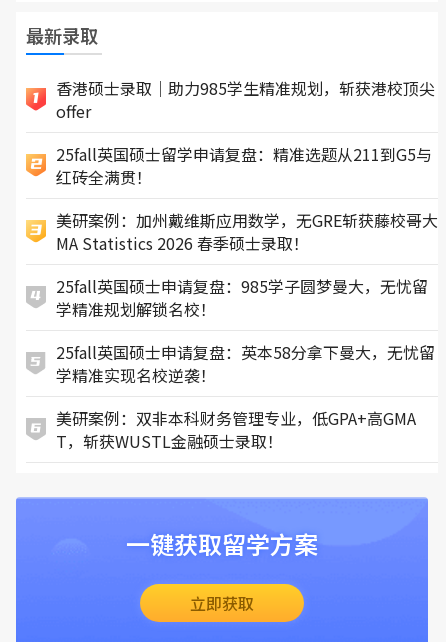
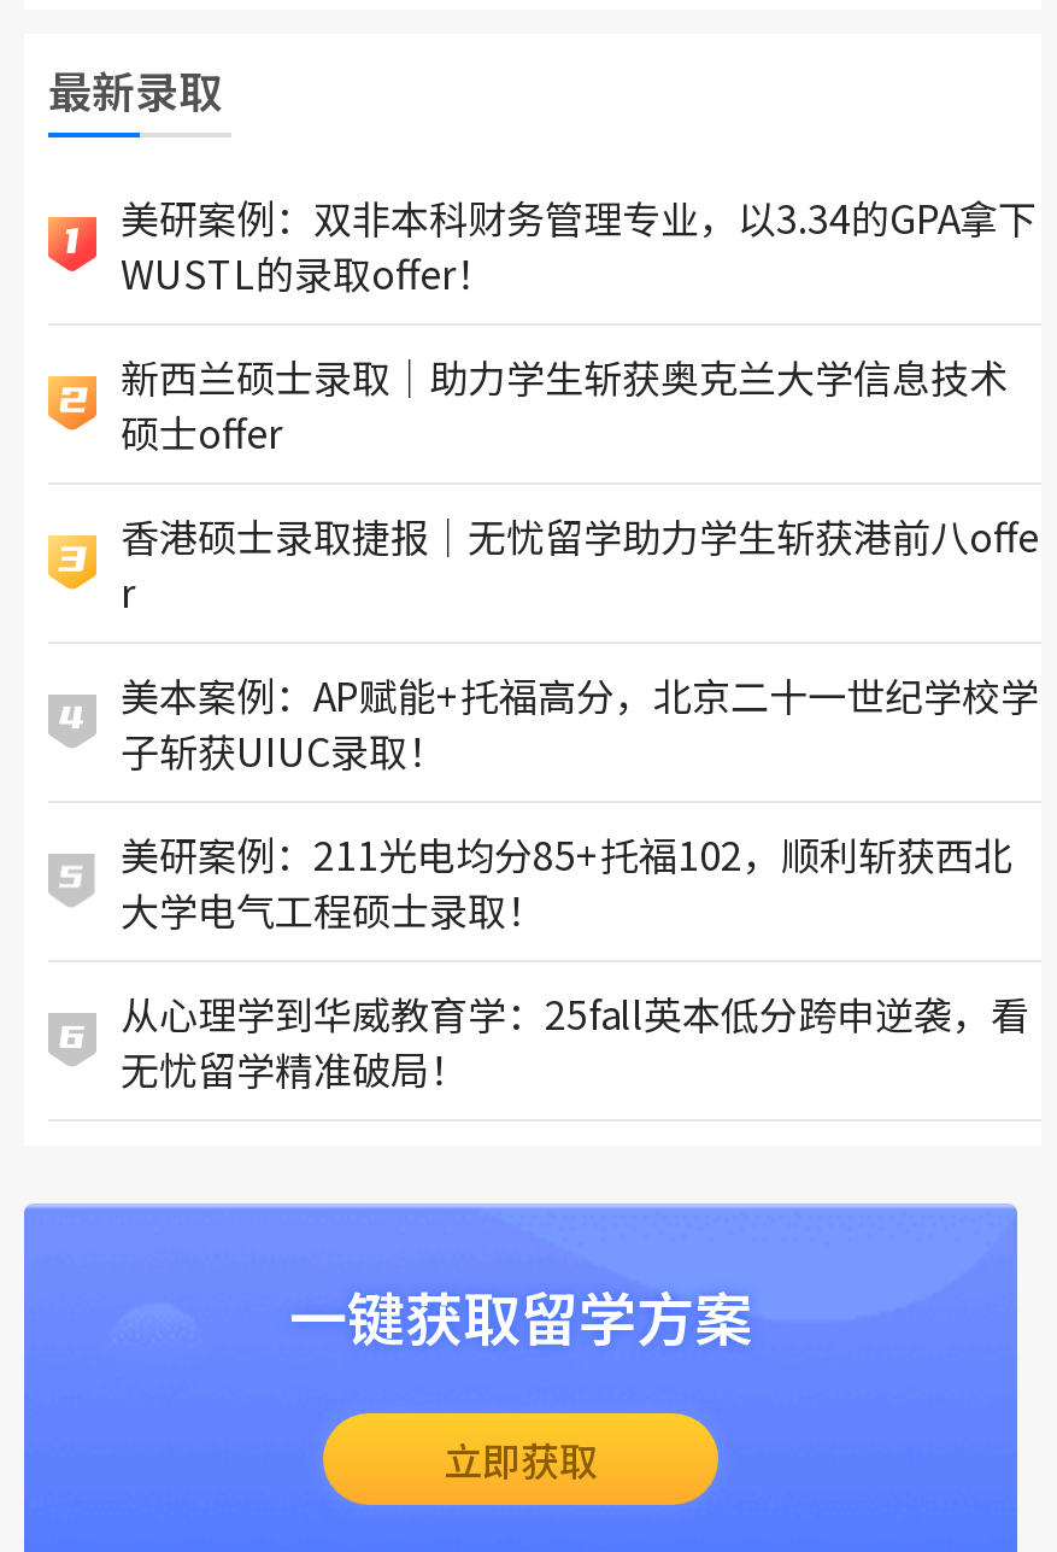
- 香港硕士录取｜助力985学生精准规划，斩获港校顶尖
- offer
+ 美研案例：双非本科财务管理专业，以3.34的GPA拿下
+ WUSTL的录取offer！

- 25fall英国硕士留学申请复盘：精准选题从211到G5与
- 红砖全满贯！
+ 新西兰硕士录取｜助力学生斩获奥克兰大学信息技术
+ 硕士offer

- 美研案例：加州戴维斯应用数学，无GRE斩获藤校哥大
- MA Statistics 2026 春季硕士录取！
+ 香港硕士录取捷报｜无忧留学助力学生斩获港前八offe
+ r

- 25fall英国硕士申请复盘：985学子圆梦曼大，无忧留
- 学精准规划解锁名校！
+ 美本案例：AP赋能+托福高分，北京二十一世纪学校学
+ 子斩获UIUC录取！

- 25fall英国硕士申请复盘：英本58分拿下曼大，无忧留
- 学精准实现名校逆袭！
+ 美研案例：211光电均分85+托福102，顺利斩获西北
+ 大学电气工程硕士录取！

- 美研案例：双非本科财务管理专业，低GPA+高GMA
- T，斩获WUSTL金融硕士录取！
+ 从心理学到华威教育学：25fall英本低分跨申逆袭，看
+ 无忧留学精准破局！
